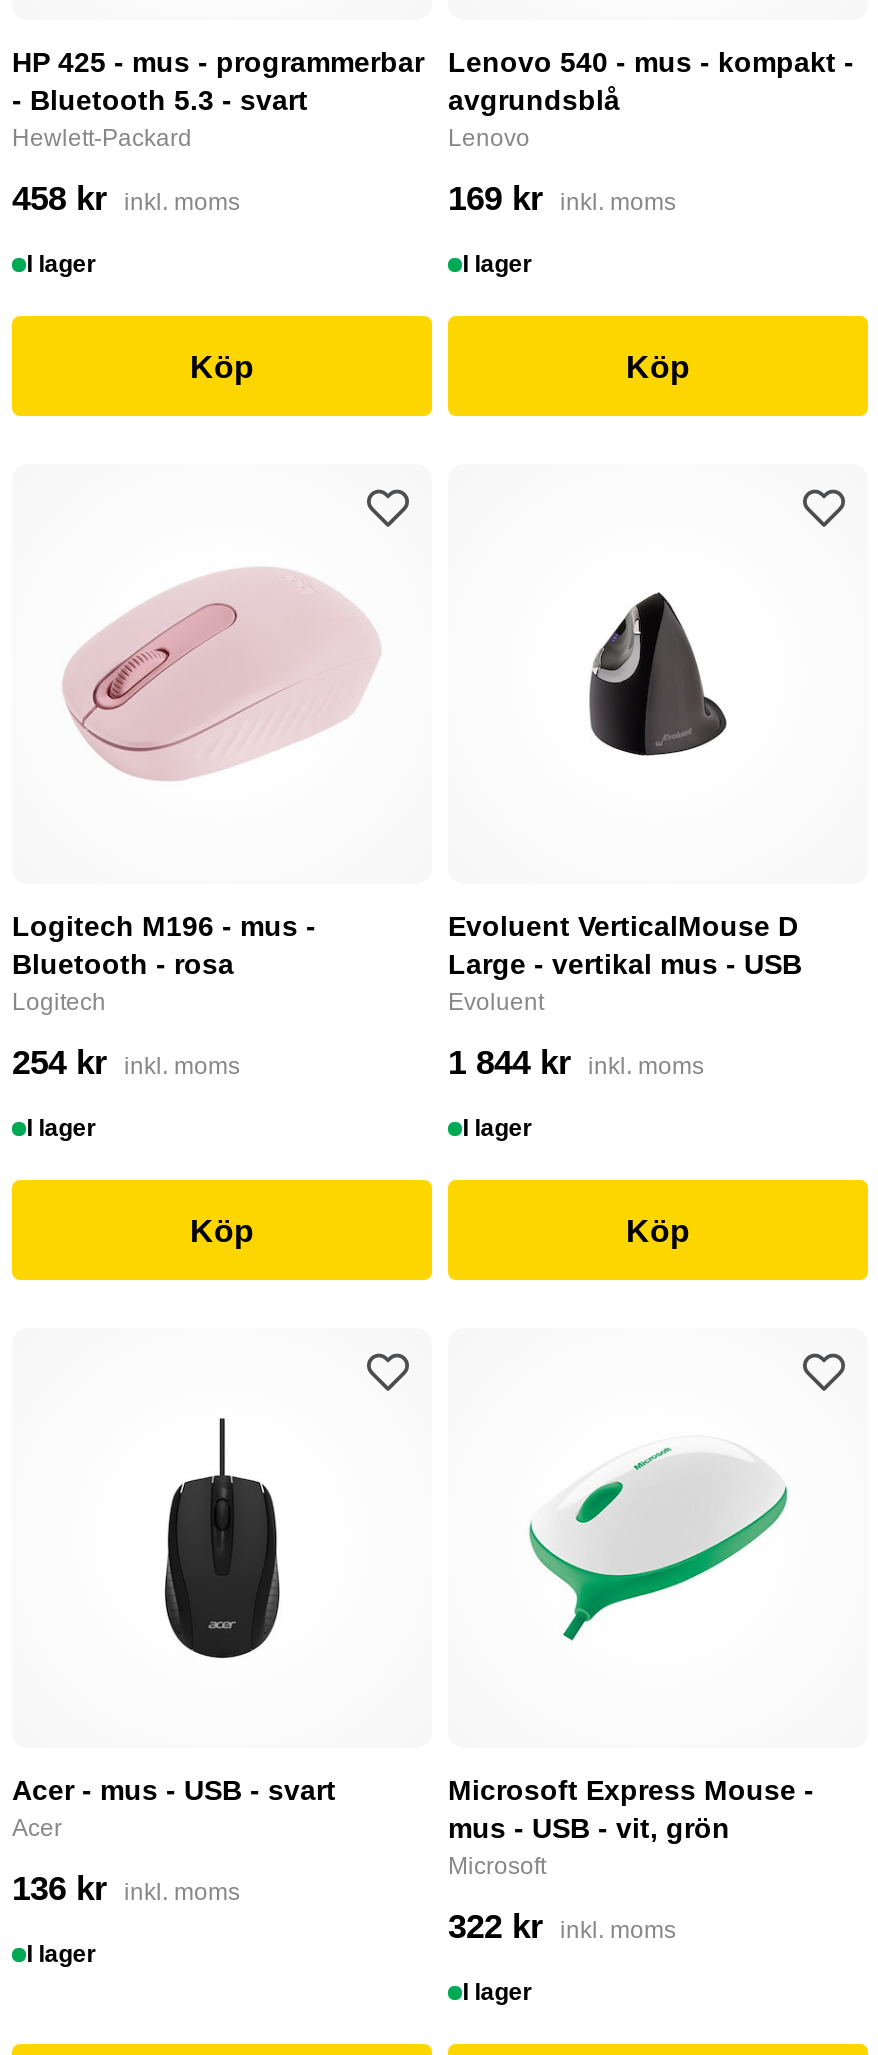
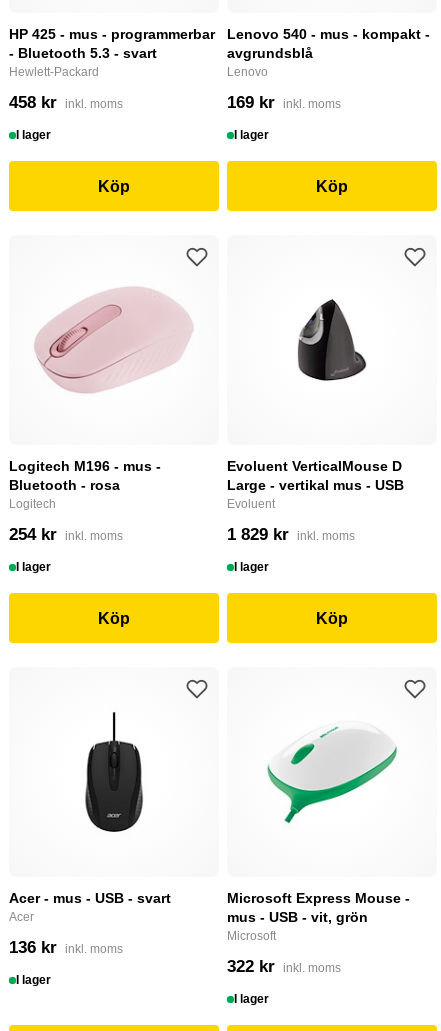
- 1 844 kr inkl. moms
+ 1 829 kr inkl. moms
